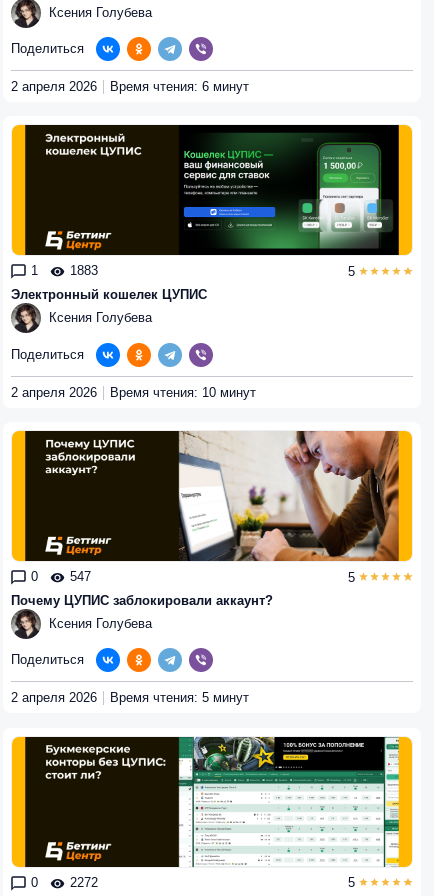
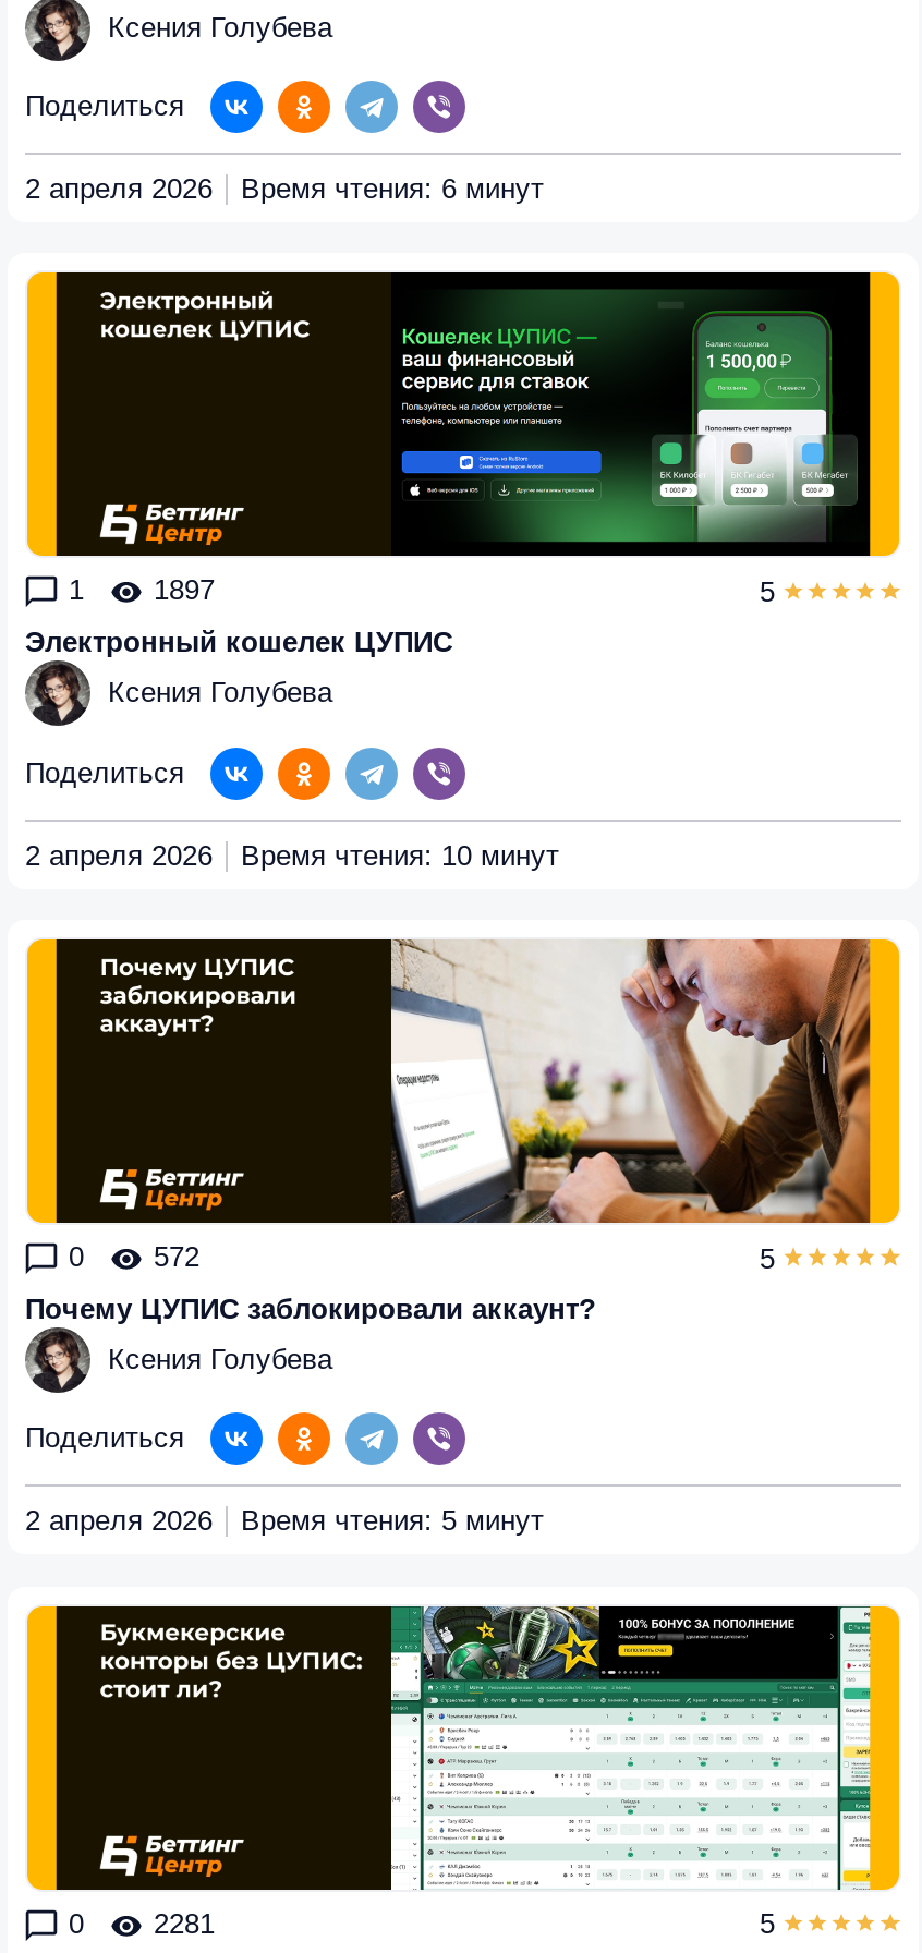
- 1883
+ 1897

- 547
+ 572

- 2272
+ 2281
